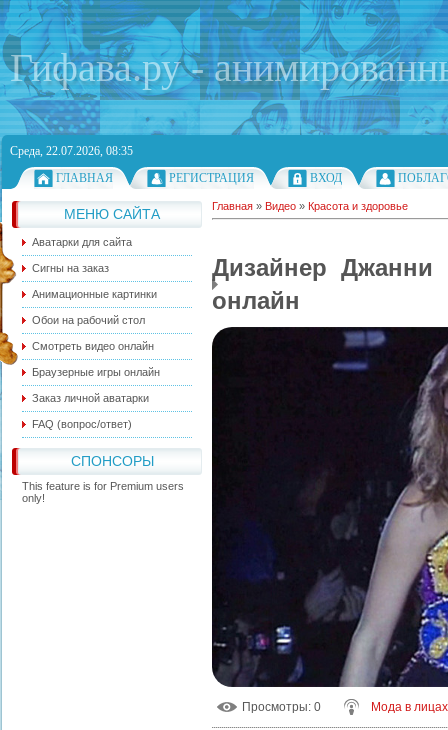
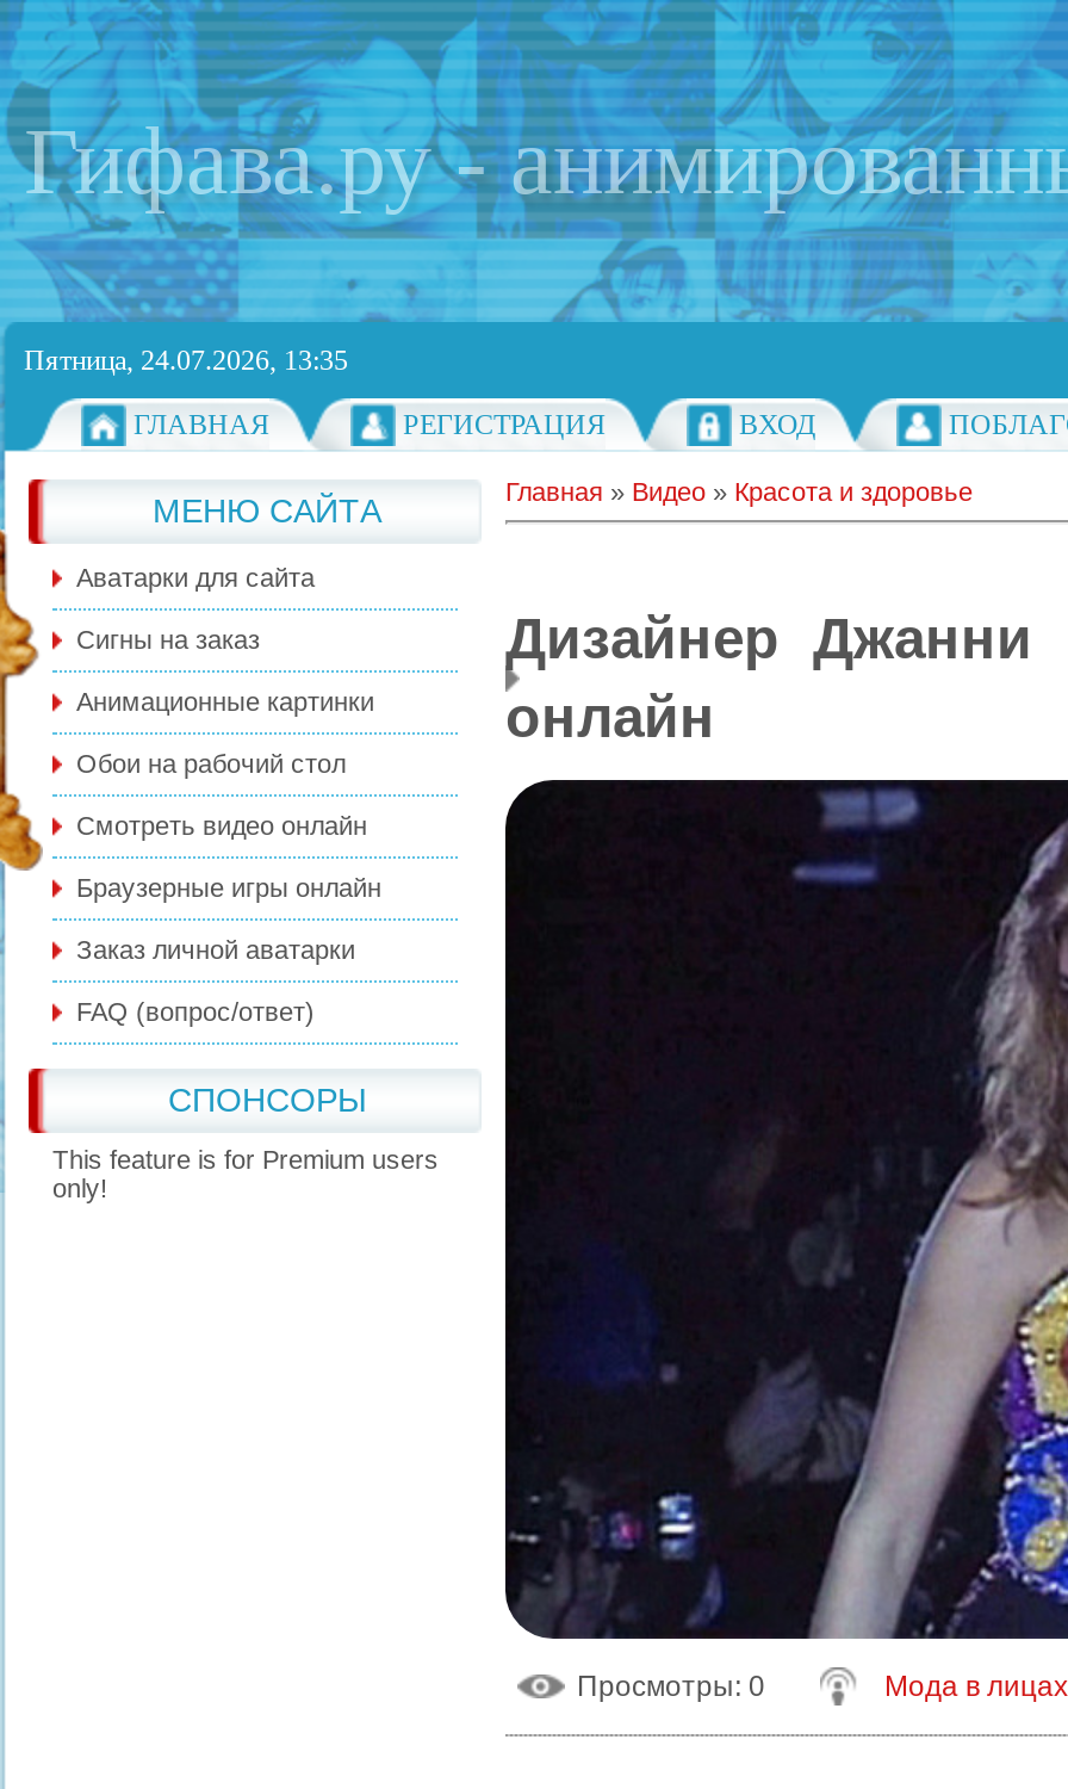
- Среда, 22.07.2026, 08:35
+ Пятница, 24.07.2026, 13:35
